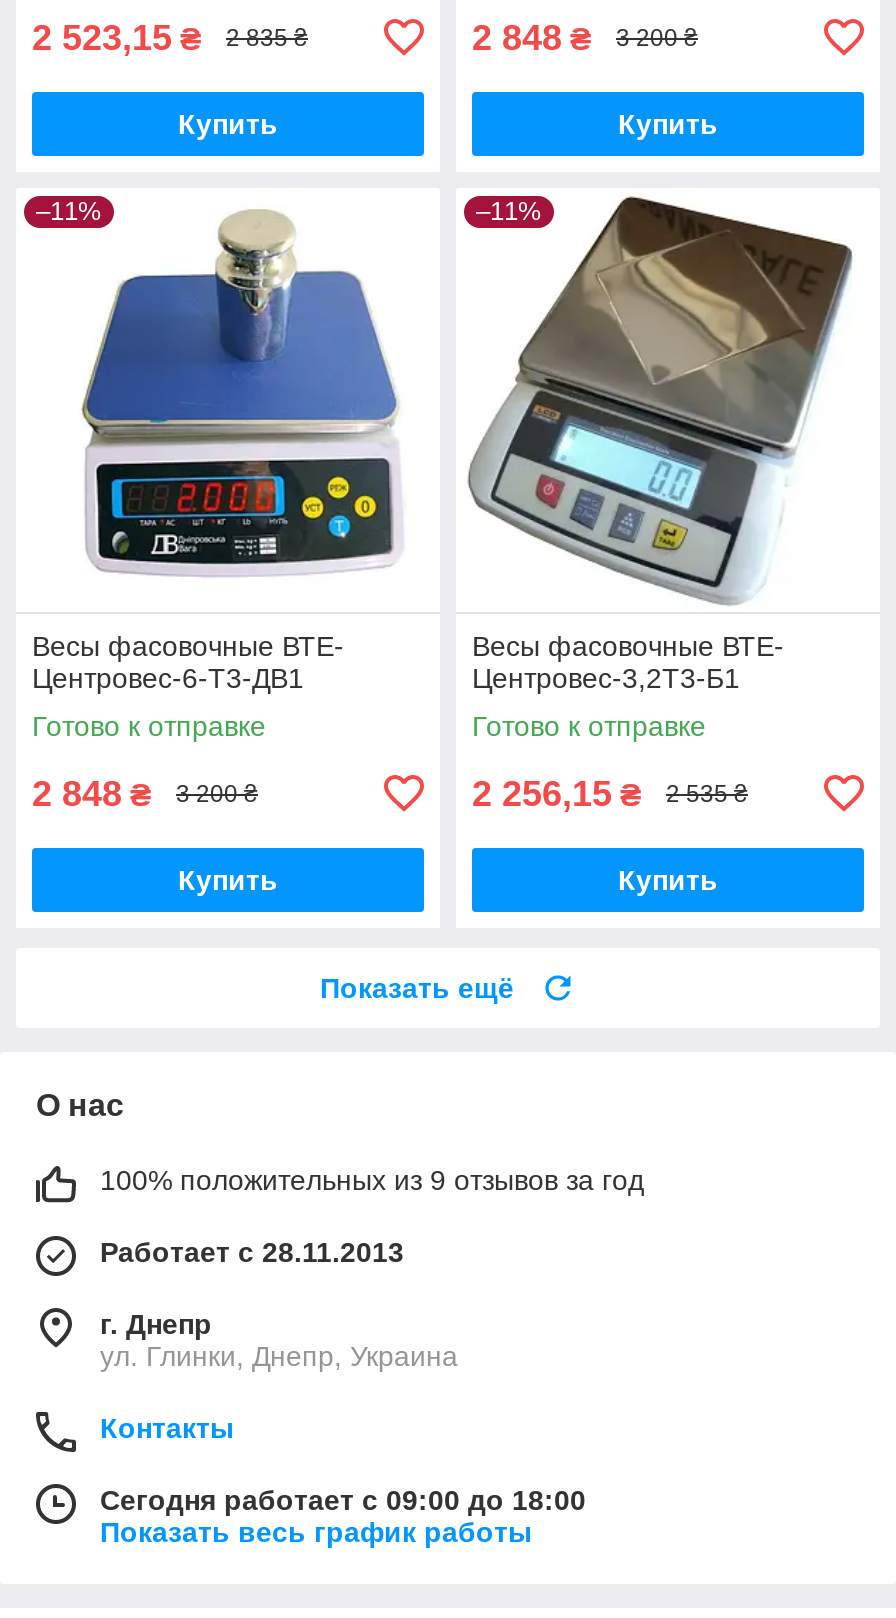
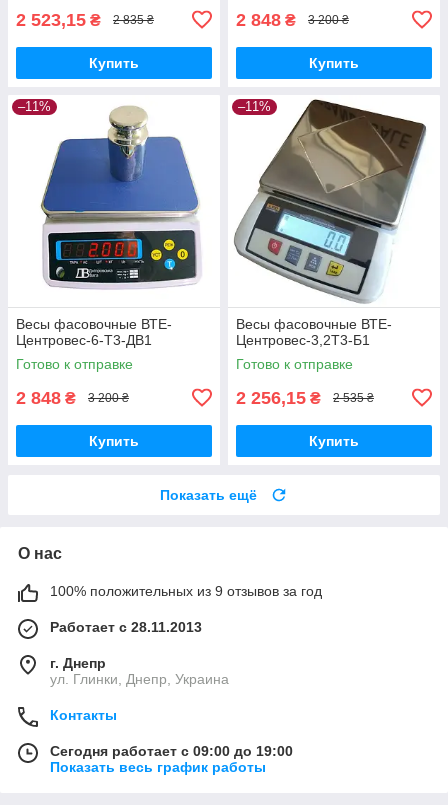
- Сегодня работает с 09:00 до 18:00
+ Сегодня работает с 09:00 до 19:00
